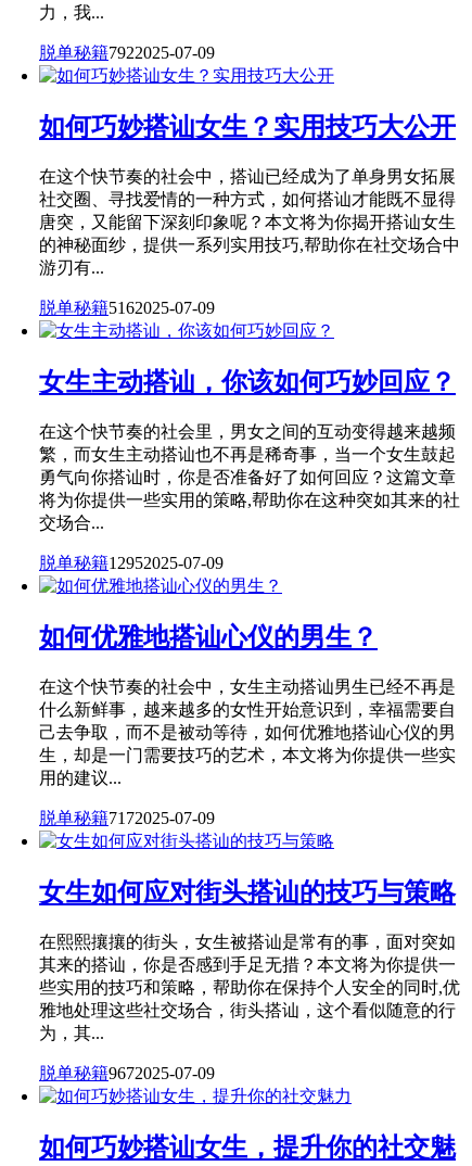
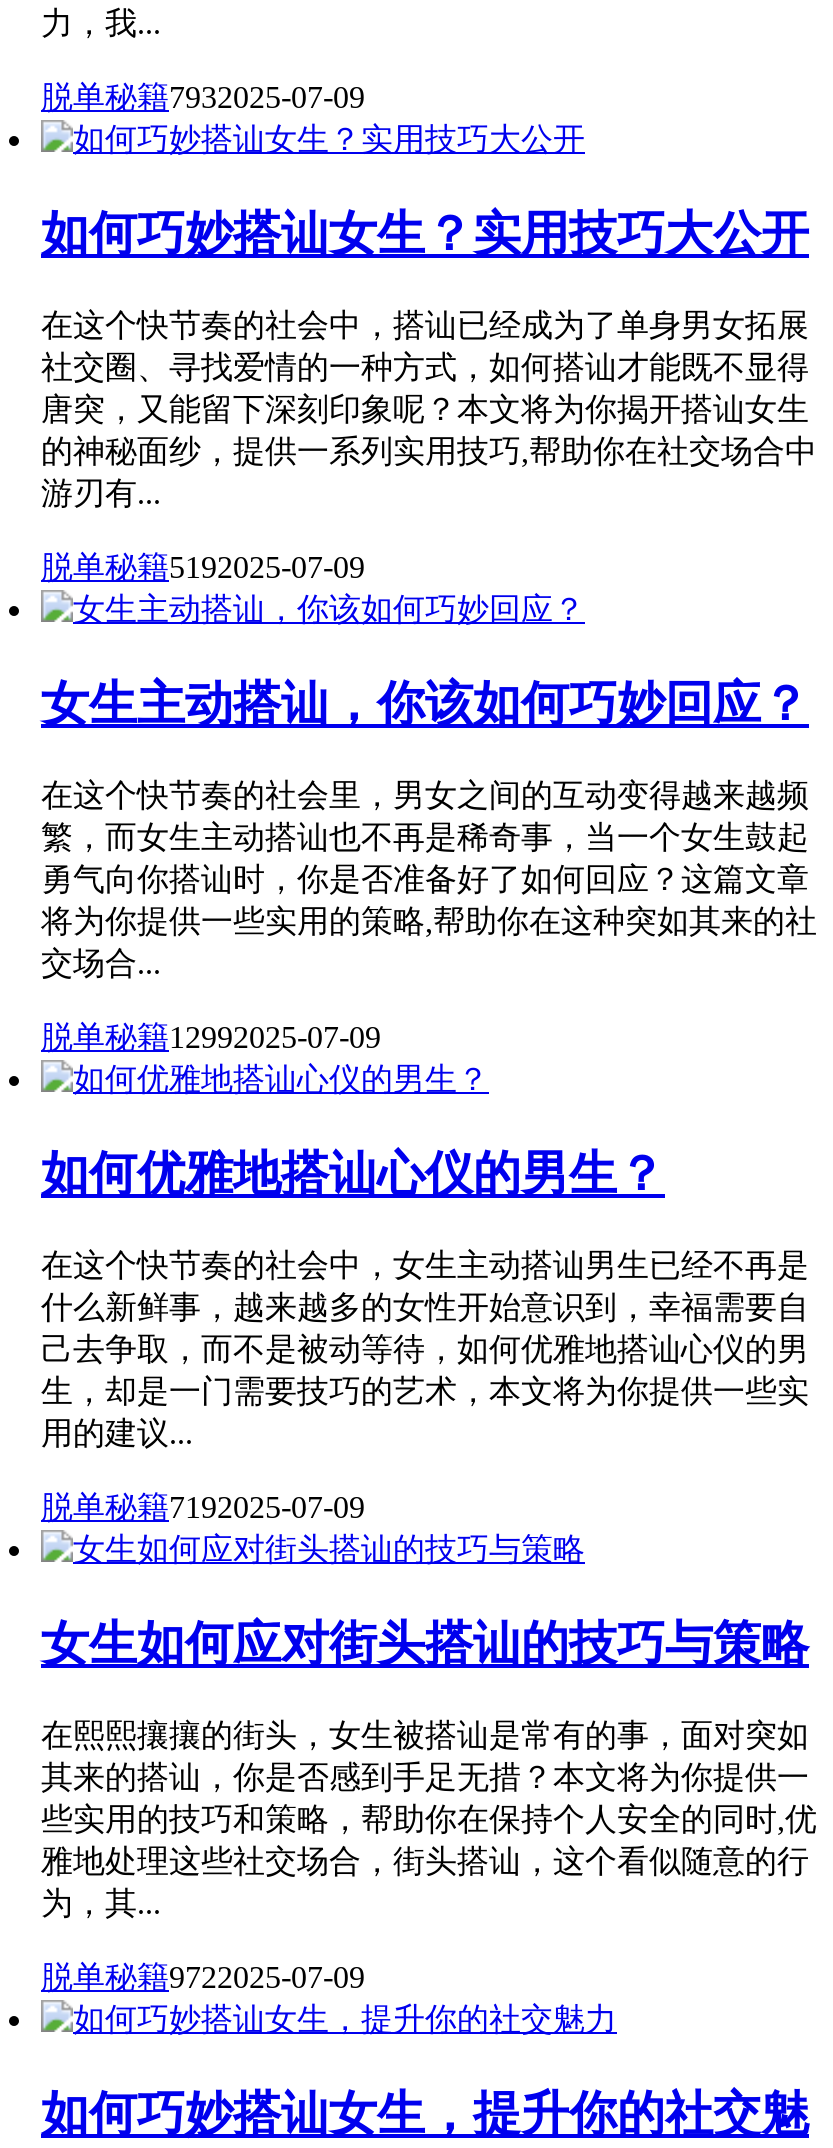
- 脱单秘籍7922025-07-09
+ 脱单秘籍7932025-07-09

- 脱单秘籍5162025-07-09
+ 脱单秘籍5192025-07-09

- 脱单秘籍12952025-07-09
+ 脱单秘籍12992025-07-09

- 脱单秘籍7172025-07-09
+ 脱单秘籍7192025-07-09

- 脱单秘籍9672025-07-09
+ 脱单秘籍9722025-07-09
